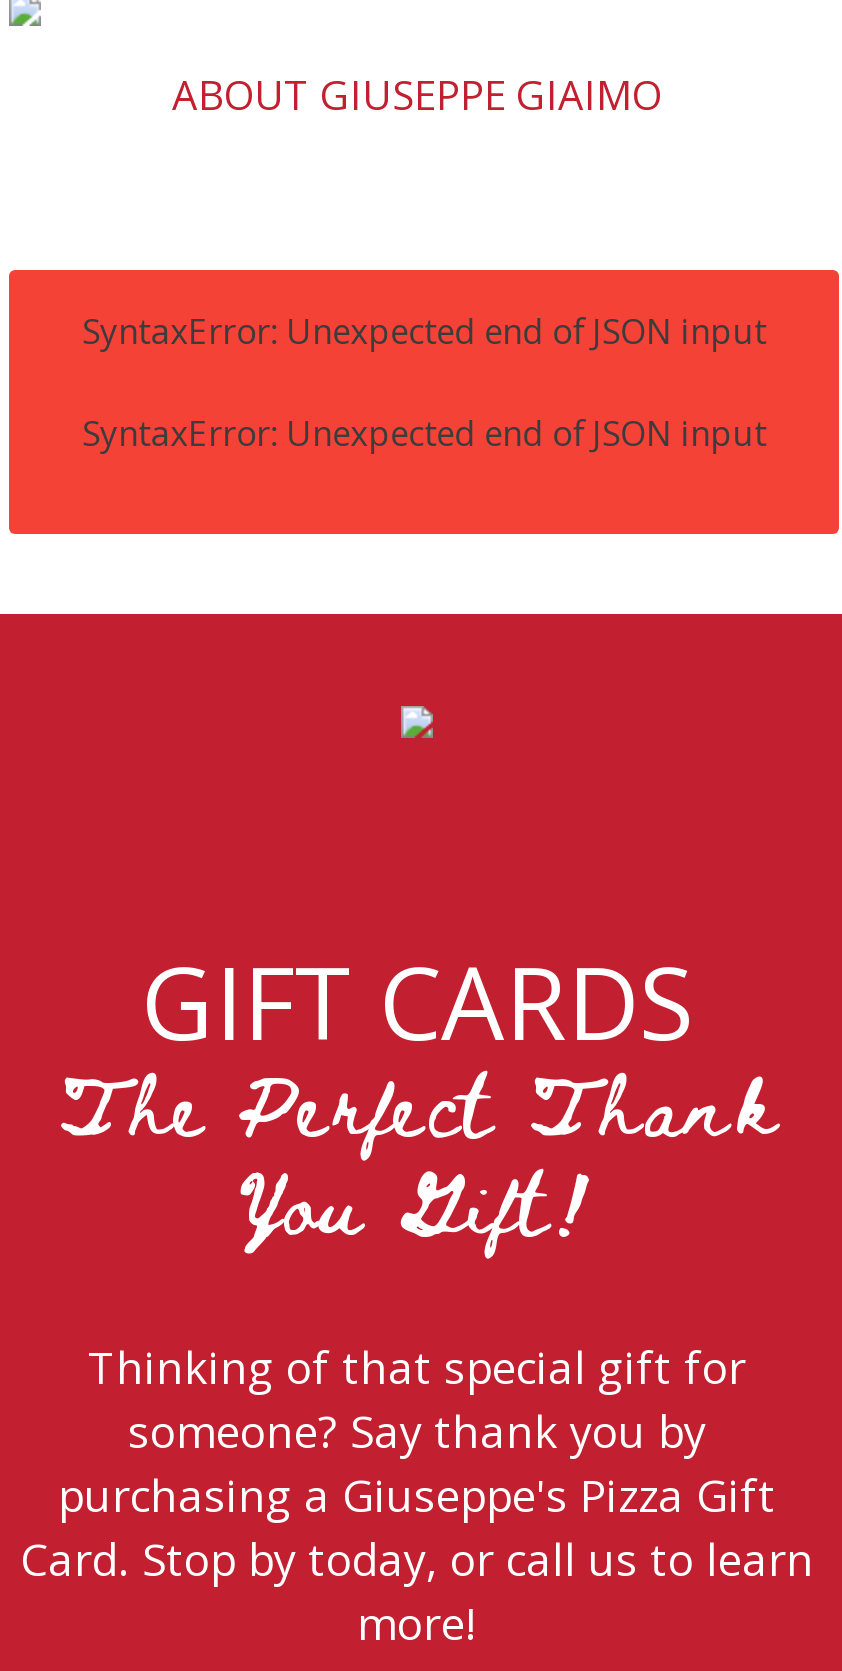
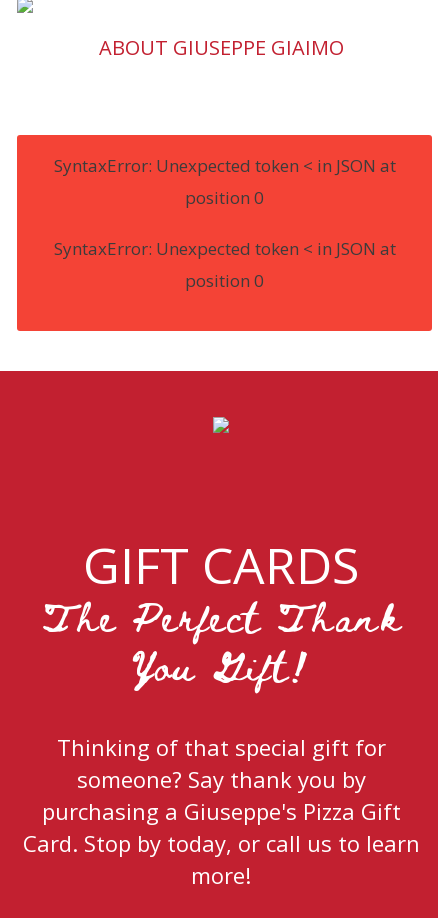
- SyntaxError: Unexpected end of JSON input
+ SyntaxError: Unexpected token < in JSON at
+ position 0

- SyntaxError: Unexpected end of JSON input
+ SyntaxError: Unexpected token < in JSON at
+ position 0
